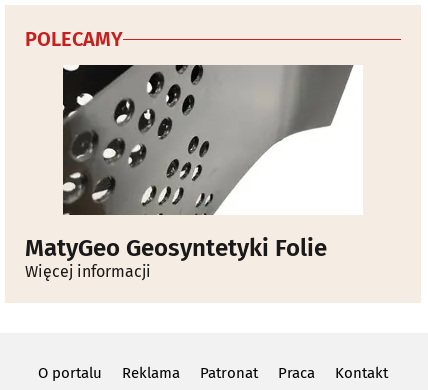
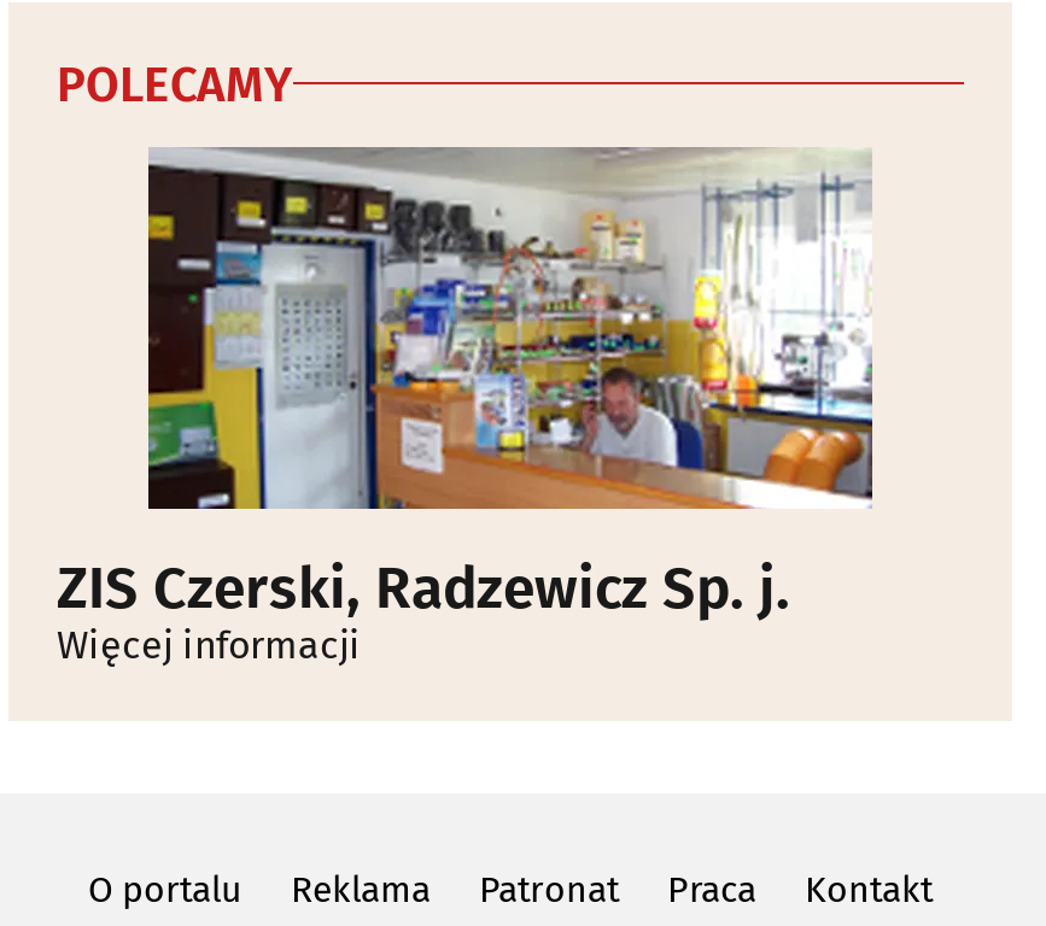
- [image]
- MatyGeo Geosyntetyki Folie
+ [image]
+ ZIS Czerski, Radzewicz Sp. j.
